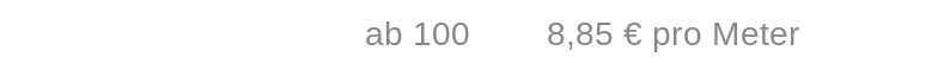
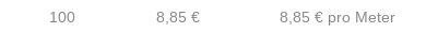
- ab 100
+ 100
+ 8,85 €
